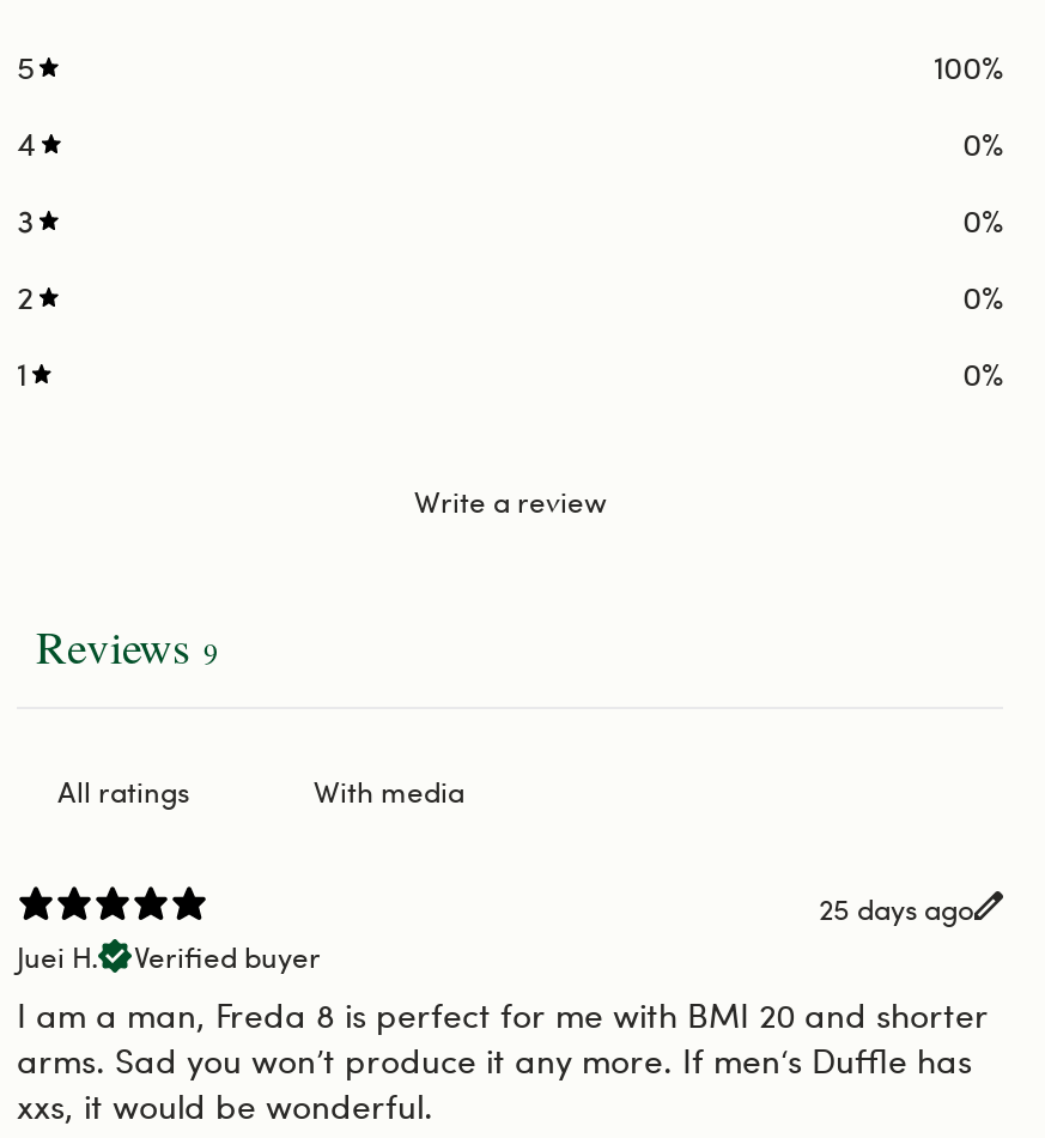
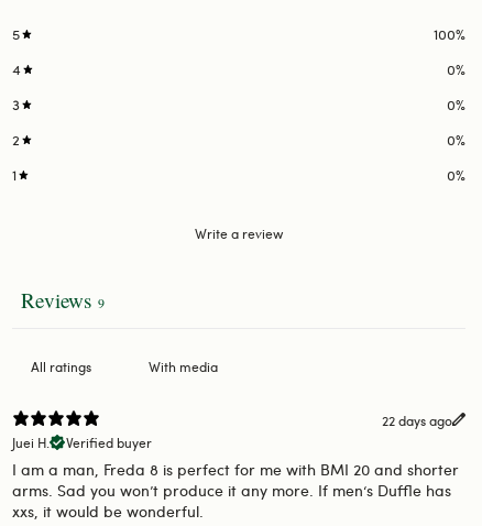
- 25 days ago
+ 22 days ago
